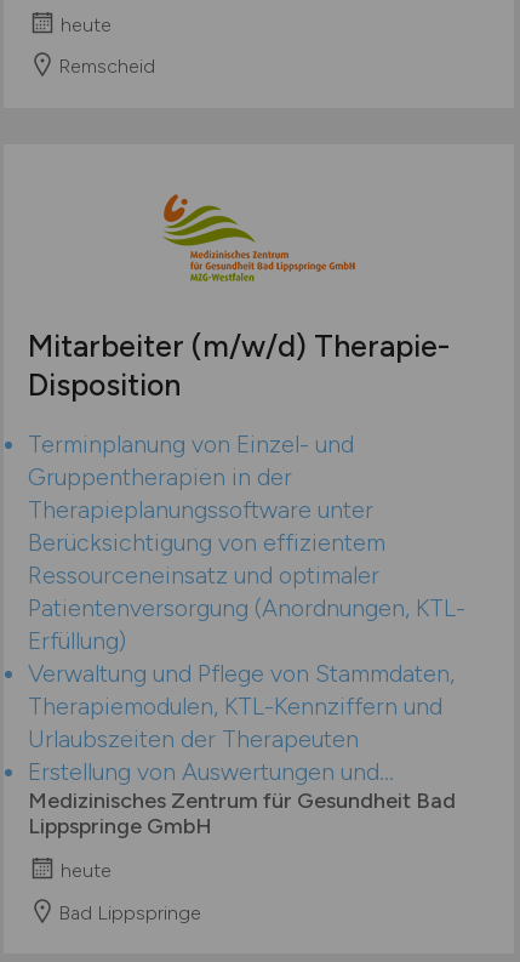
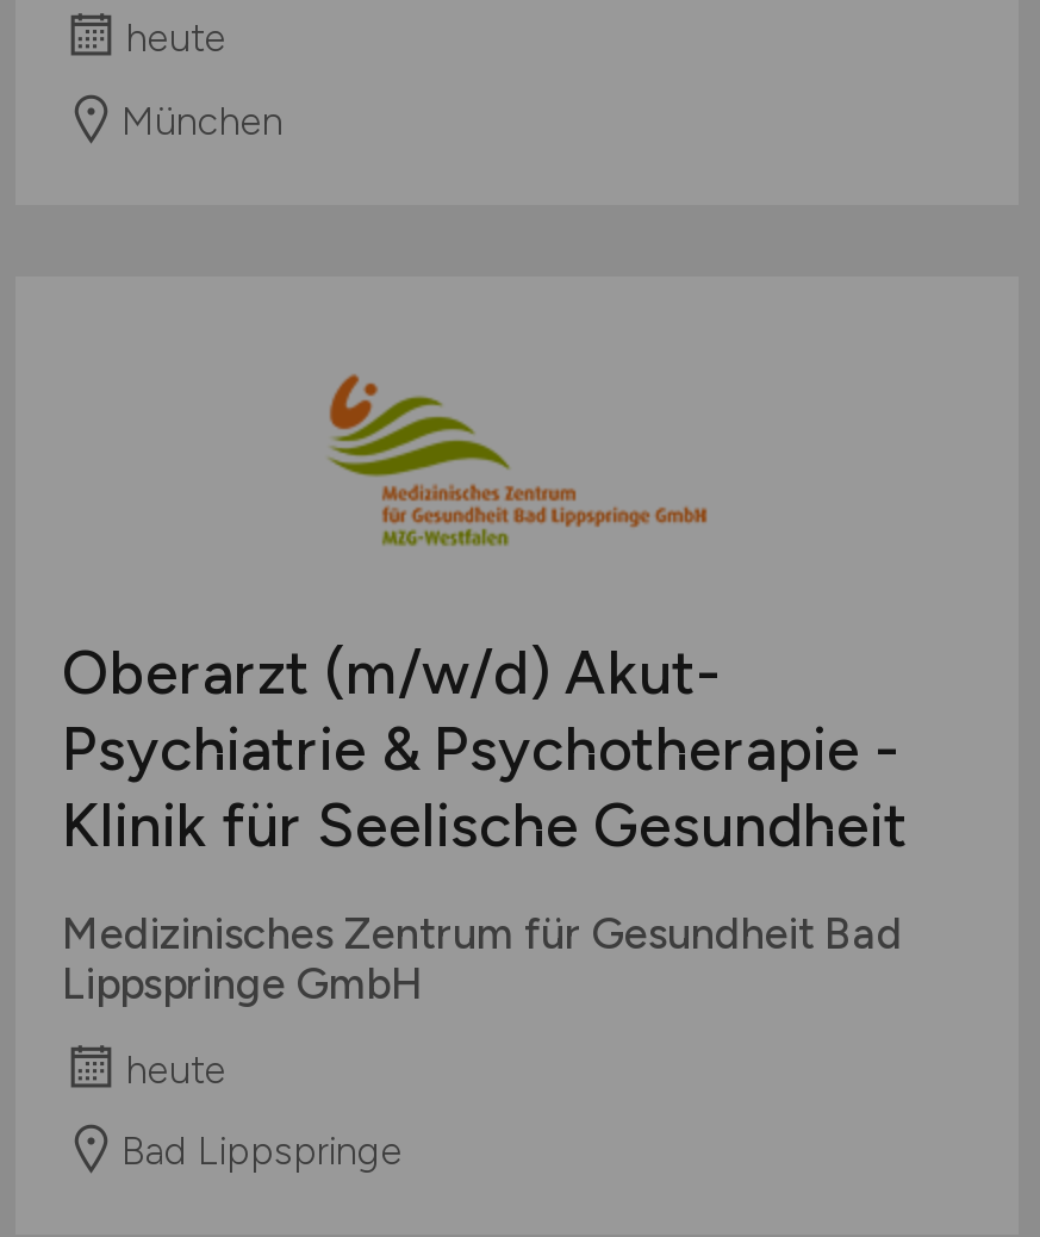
- Remscheid
+ München

- Mitarbeiter (m/w/d) Therapie-
- Disposition
- Terminplanung von Einzel- und
- Gruppentherapien in der
- Therapieplanungssoftware unter
- Berücksichtigung von effizientem
- Ressourceneinsatz und optimaler
- Patientenversorgung (Anordnungen, KTL-
- Erfüllung)
- Verwaltung und Pflege von Stammdaten,
- Therapiemodulen, KTL-Kennziffern und
- Urlaubszeiten der Therapeuten
- Erstellung von Auswertungen und...
+ Oberarzt (m/w/d) Akut-
+ Psychiatrie & Psychotherapie -
+ Klinik für Seelische Gesundheit
